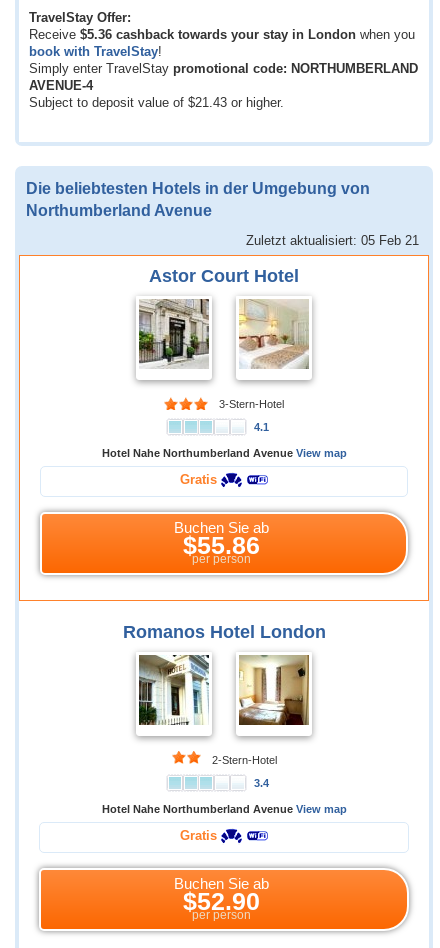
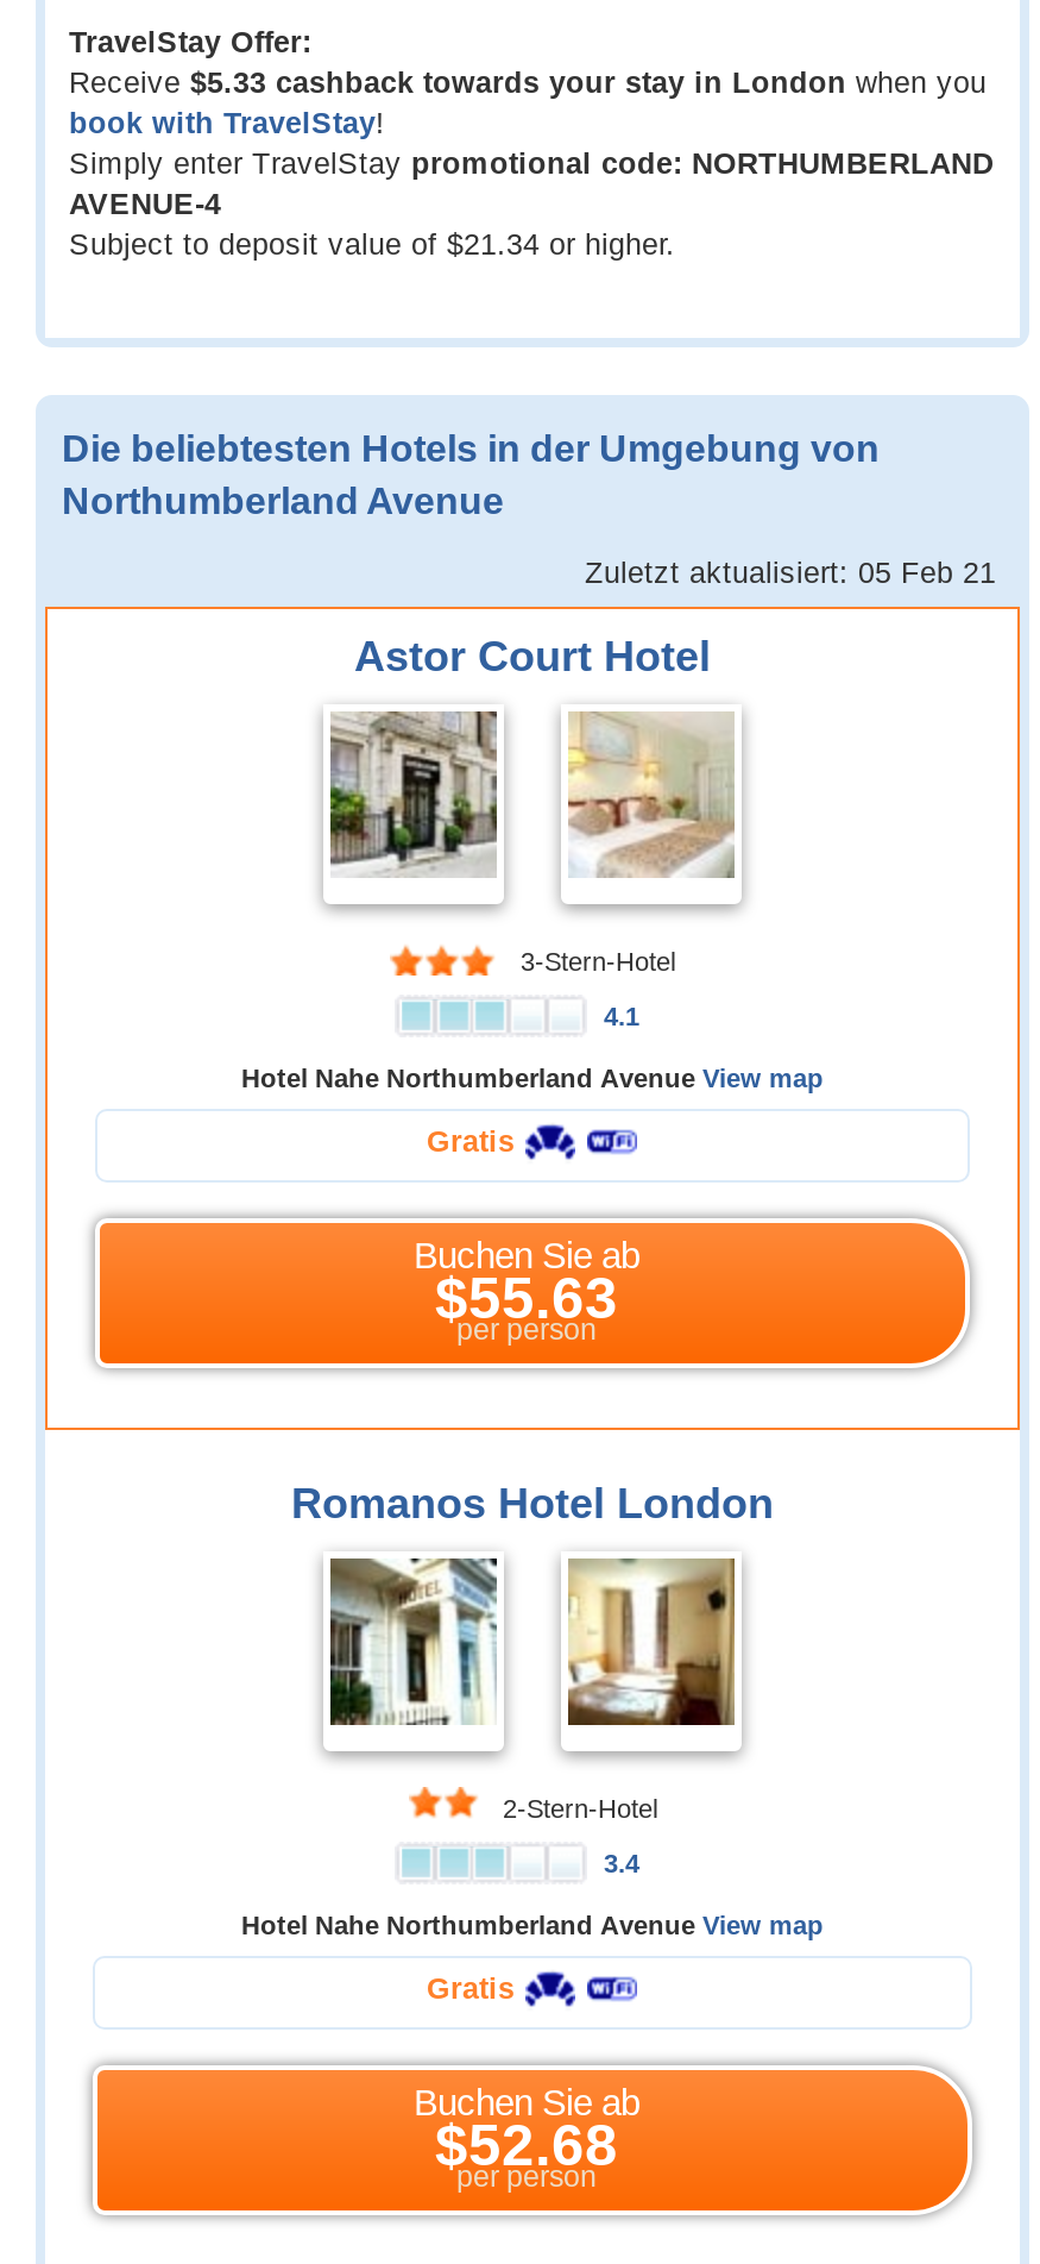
- Receive $5.36 cashback towards your stay in London when you
+ Receive $5.33 cashback towards your stay in London when you

- Subject to deposit value of $21.43 or higher.
+ Subject to deposit value of $21.34 or higher.

- $55.86 per person
+ $55.63 per person

- $52.90 per person
+ $52.68 per person
